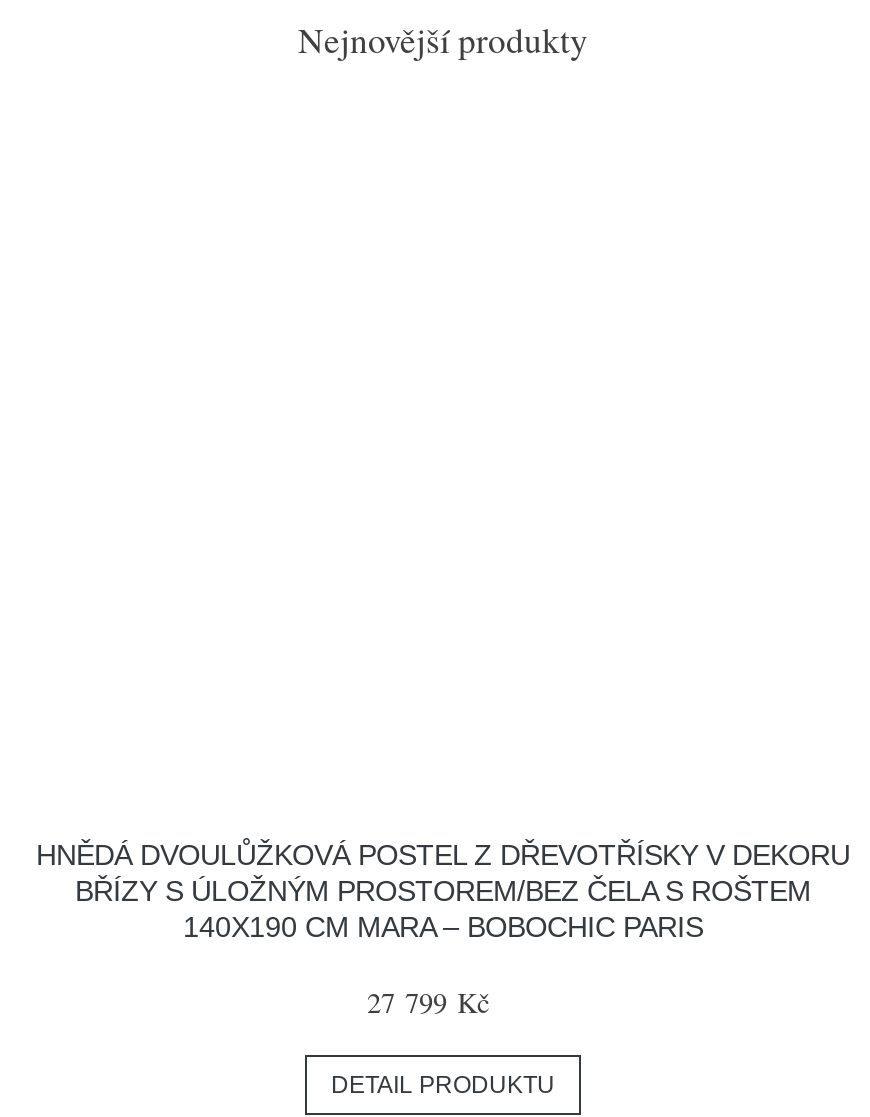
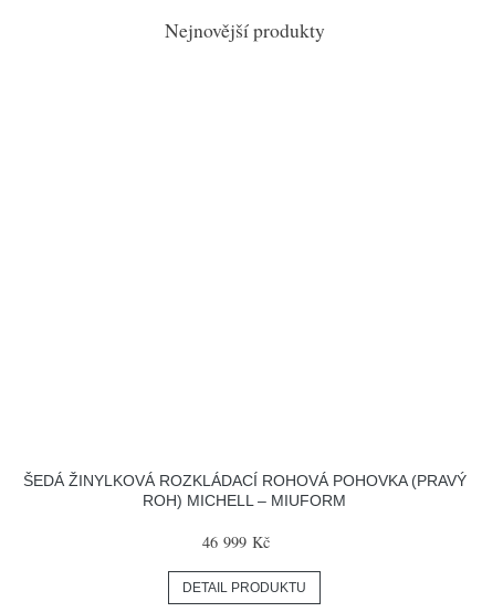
- HNĚDÁ DVOULŮŽKOVÁ POSTEL Z DŘEVOTŘÍSKY V DEKORU
- BŘÍZY S ÚLOŽNÝM PROSTOREM/BEZ ČELA S ROŠTEM
- 140X190 CM MARA – BOBOCHIC PARIS
+ ŠEDÁ ŽINYLKOVÁ ROZKLÁDACÍ ROHOVÁ POHOVKA (PRAVÝ
+ ROH) MICHELL – MIUFORM

- 27 799 Kč
+ 46 999 Kč
